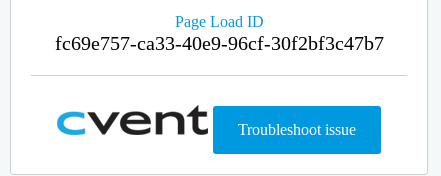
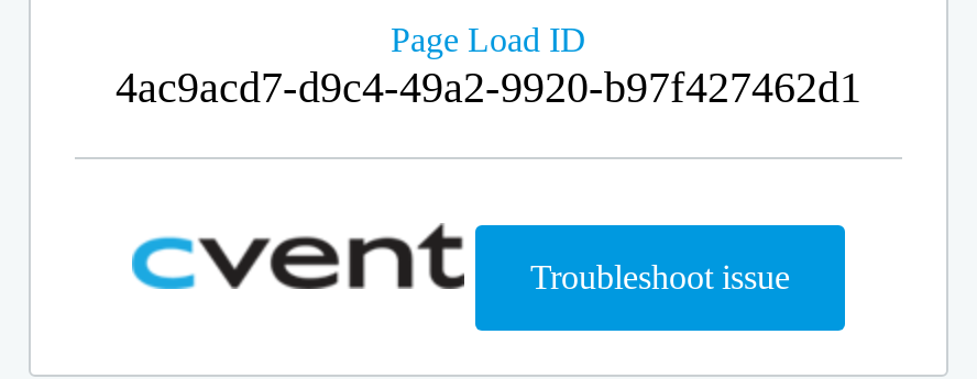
- fc69e757-ca33-40e9-96cf-30f2bf3c47b7
+ 4ac9acd7-d9c4-49a2-9920-b97f427462d1
